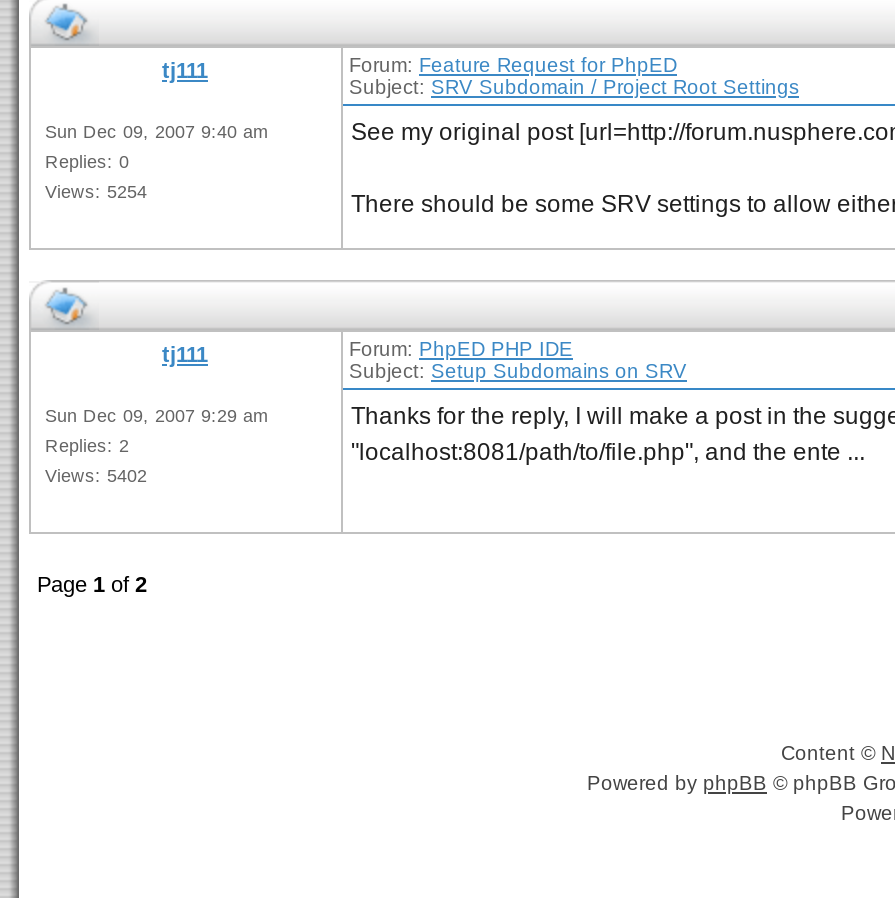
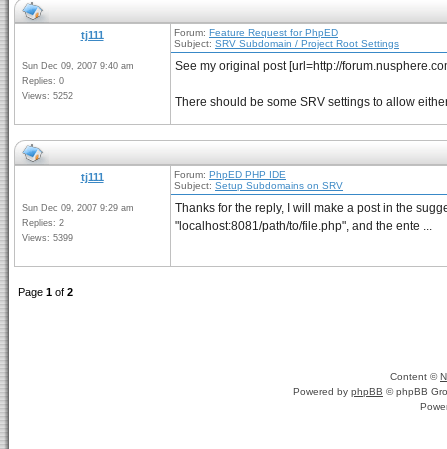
- Views: 5254
+ Views: 5252

- Views: 5402
+ Views: 5399
